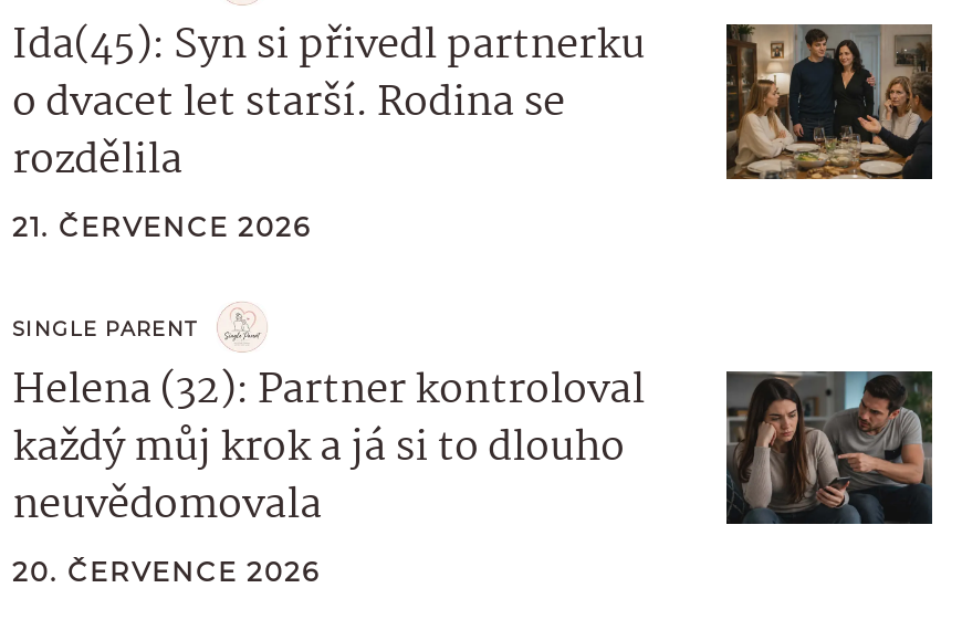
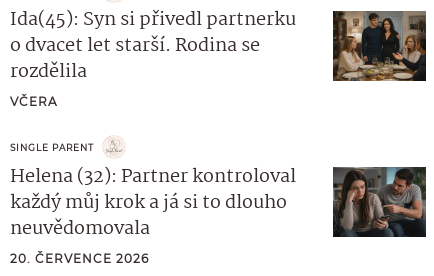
- 21. ČERVENCE 2026
+ VČERA
